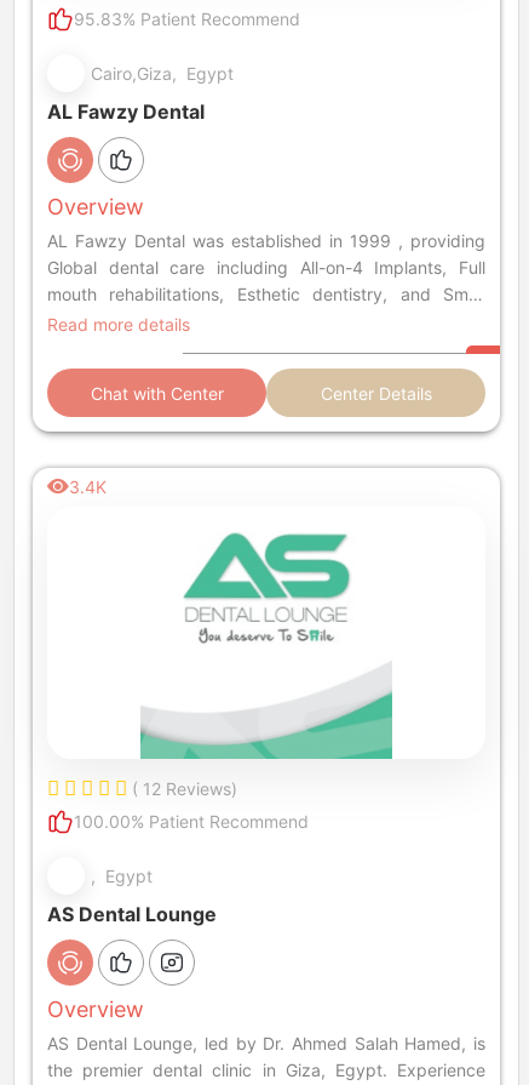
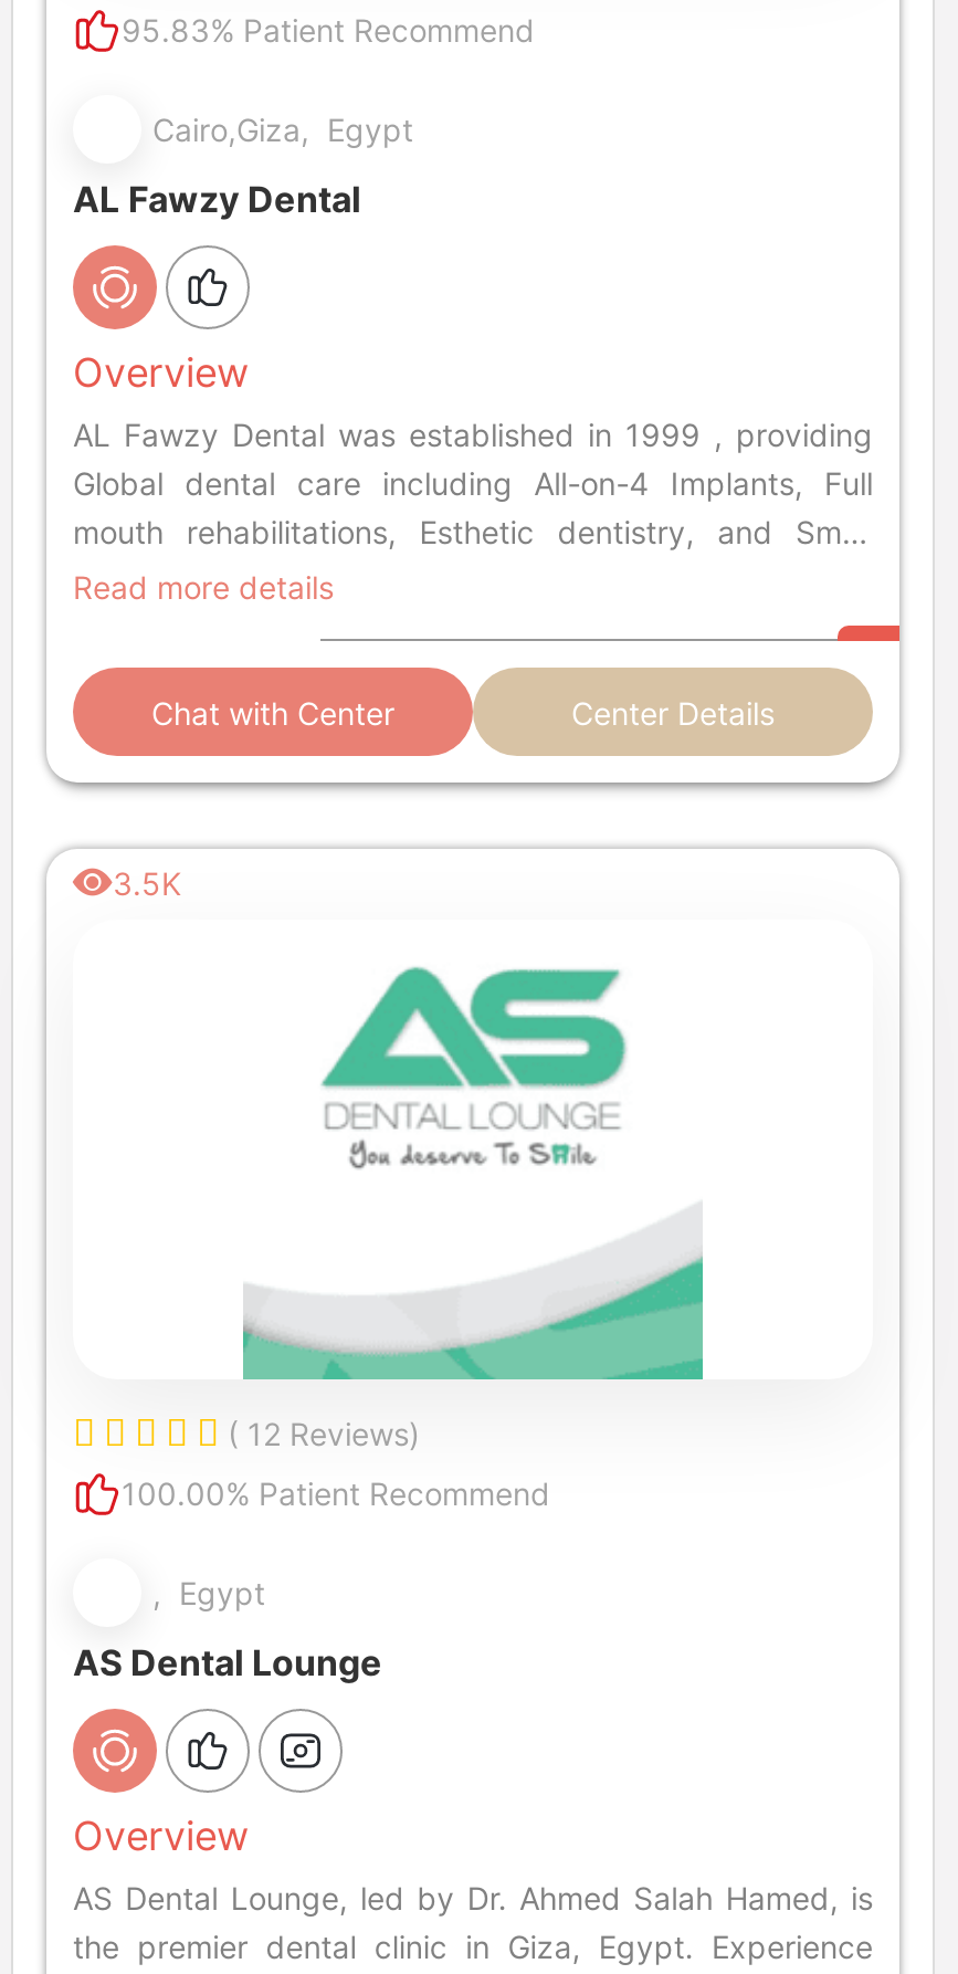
- 3.4K
+ 3.5K
